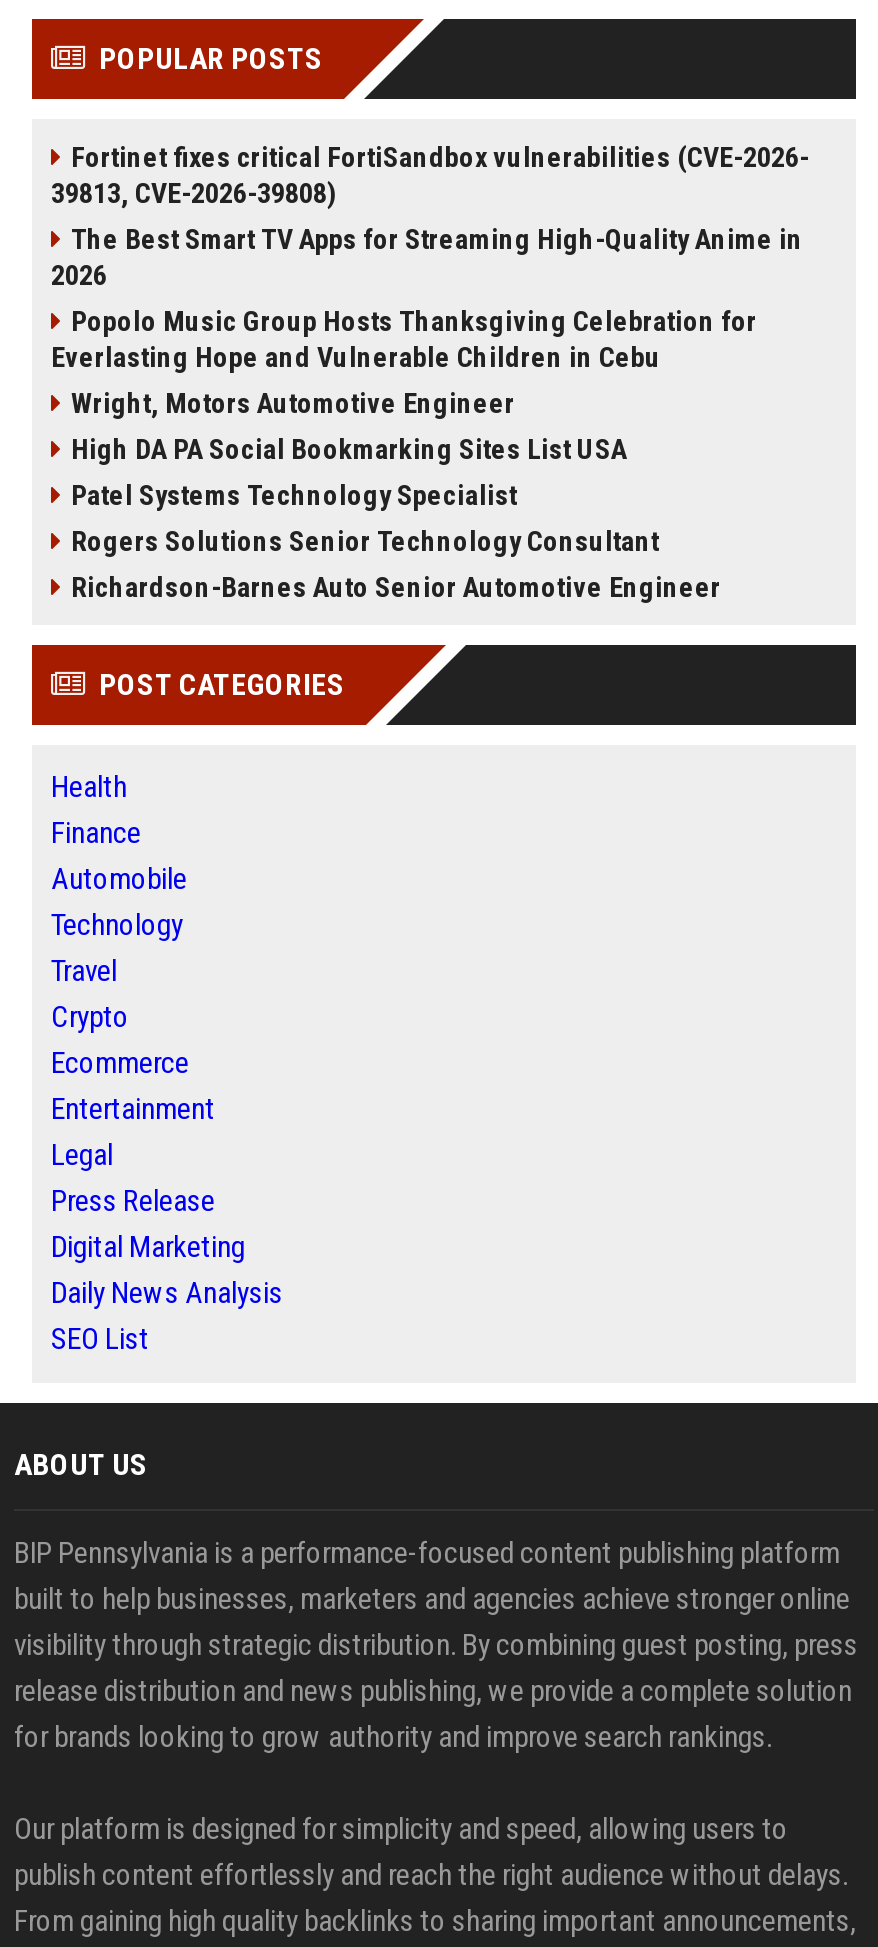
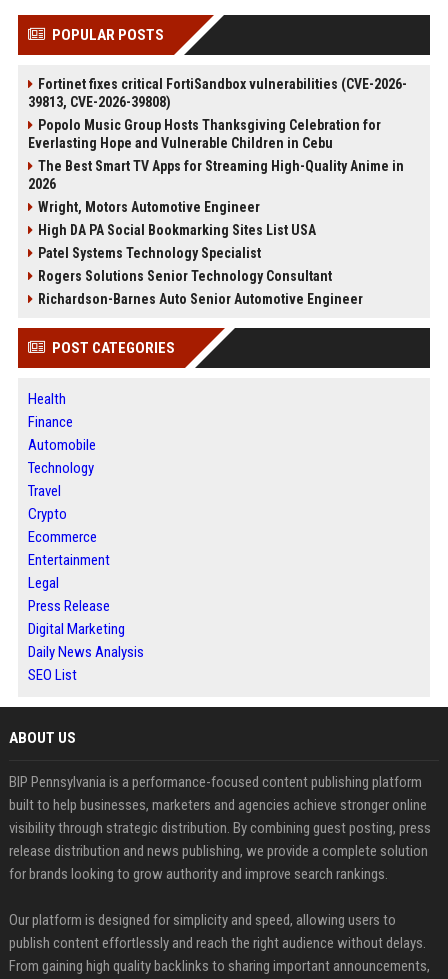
moved down: The Best Smart TV Apps for Streaming High-Quality Anime in | 2026

moved up: Popolo Music Group Hosts Thanksgiving Celebration for | Everlasting Hope and Vulnerable Children in Cebu
